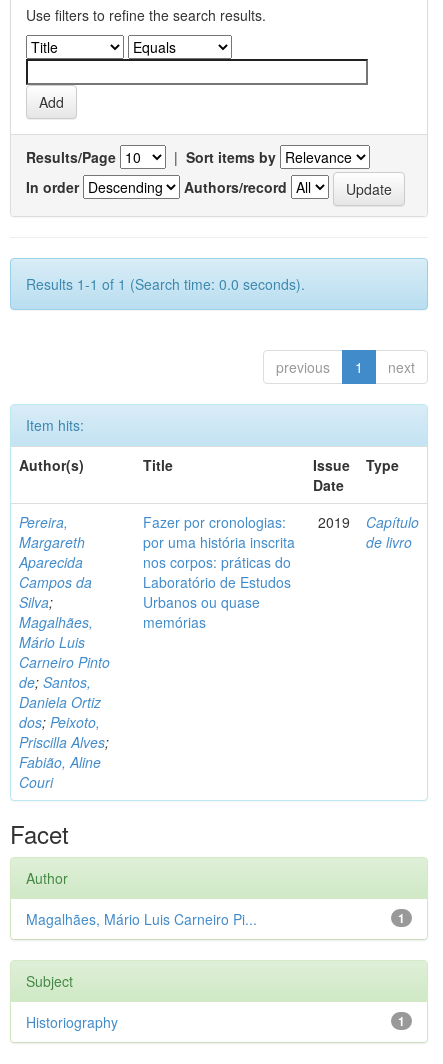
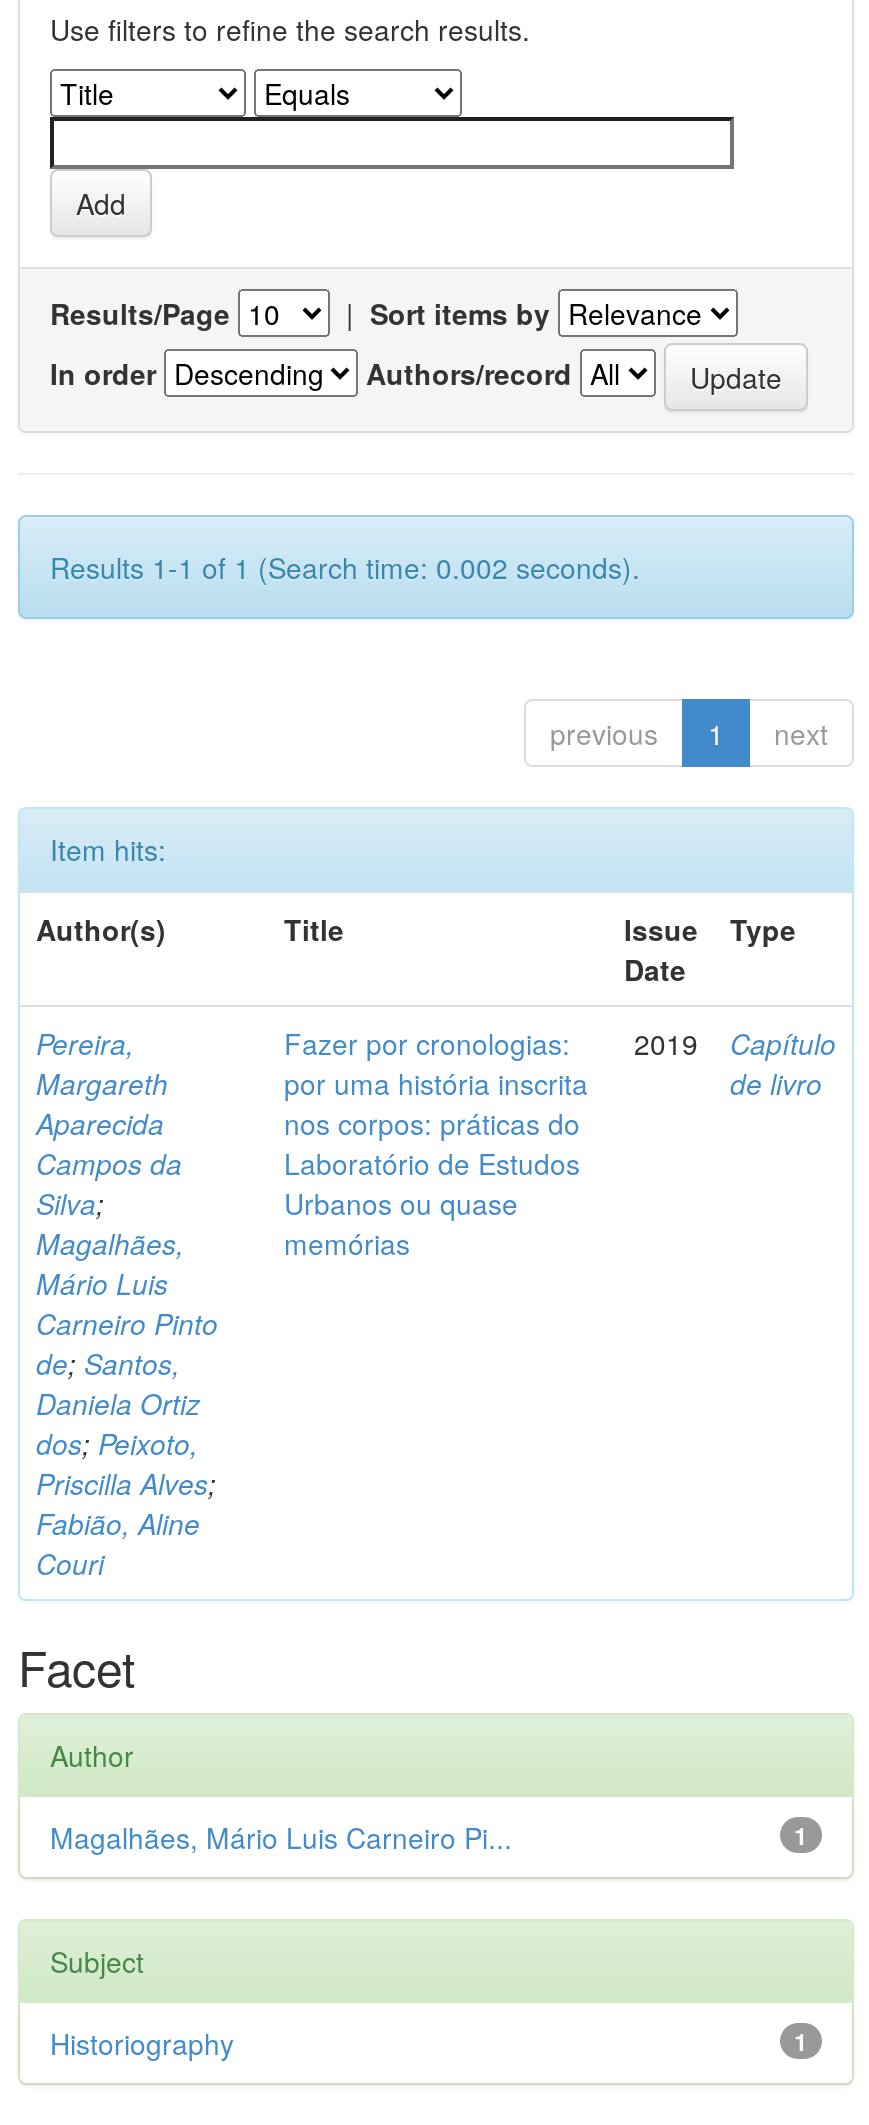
- Results 1-1 of 1 (Search time: 0.0 seconds).
+ Results 1-1 of 1 (Search time: 0.002 seconds).
